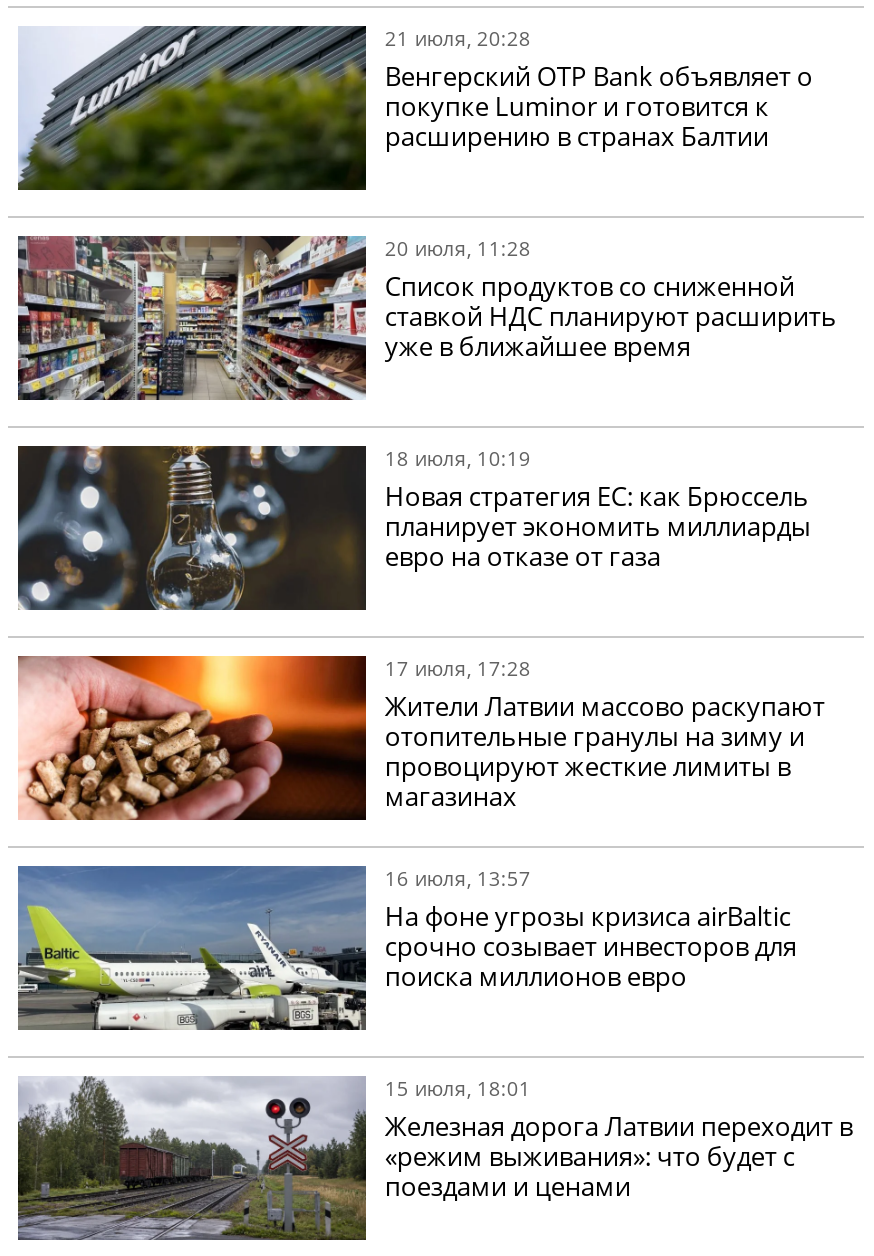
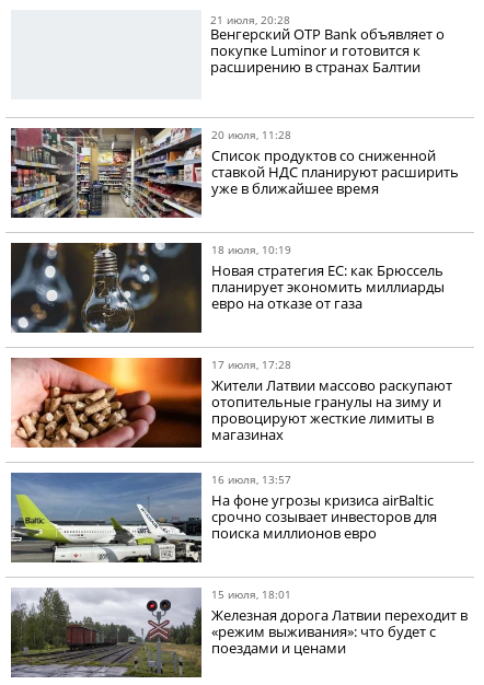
- [image]
